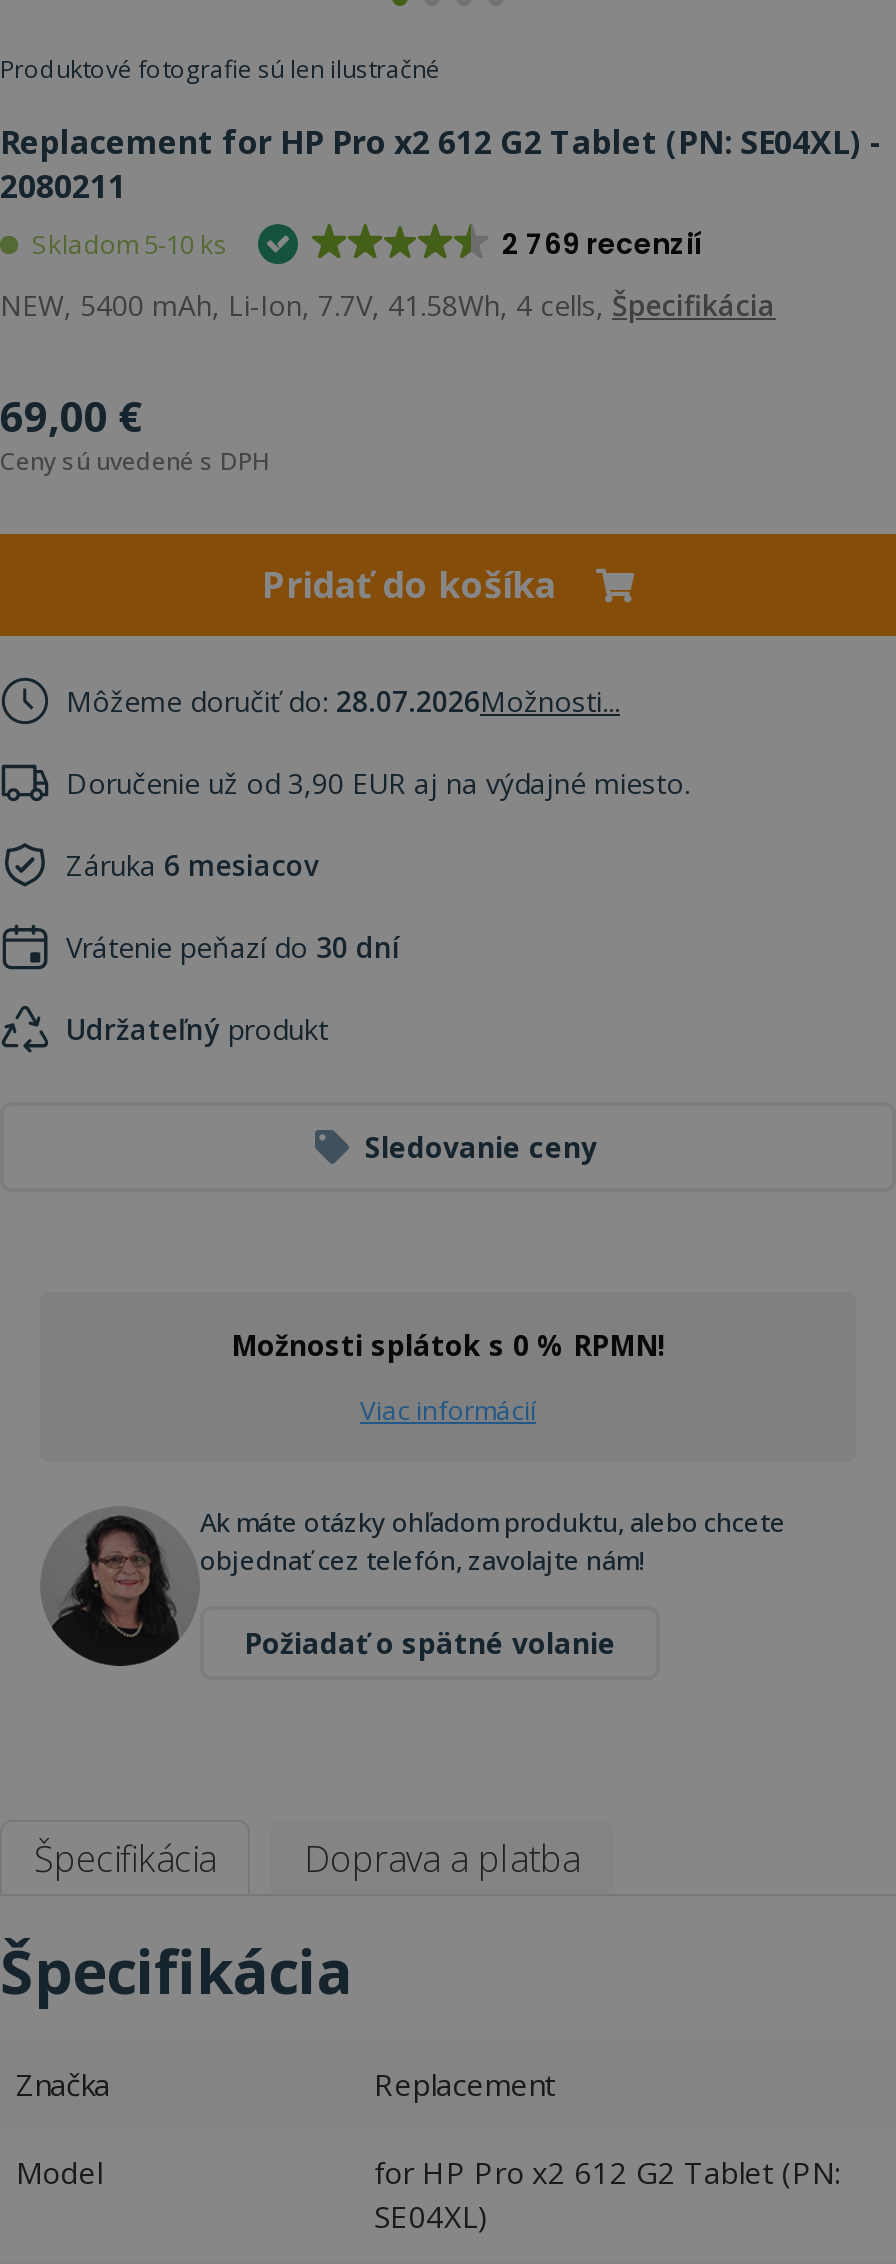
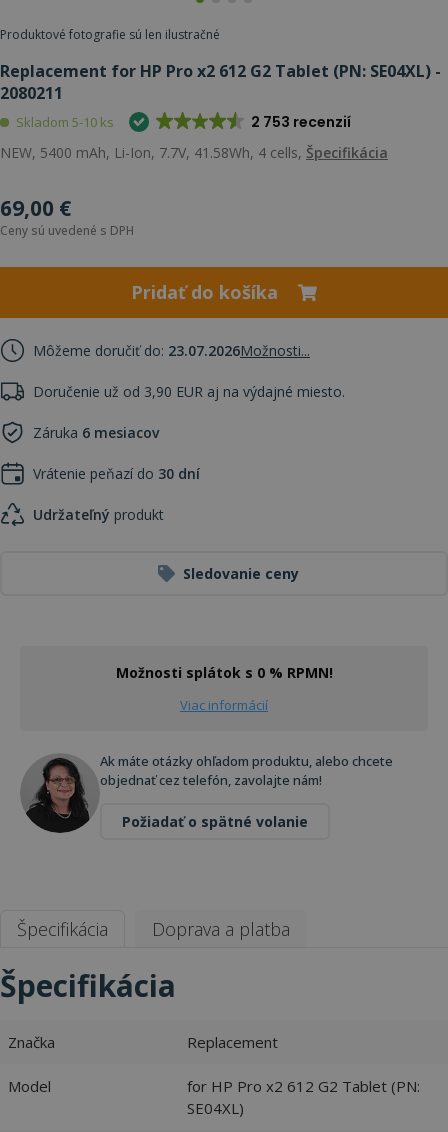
- 2 769 recenzií
+ 2 753 recenzií

- Môžeme doručiť do: 28.07.2026Možnosti...
+ Môžeme doručiť do: 23.07.2026Možnosti...
